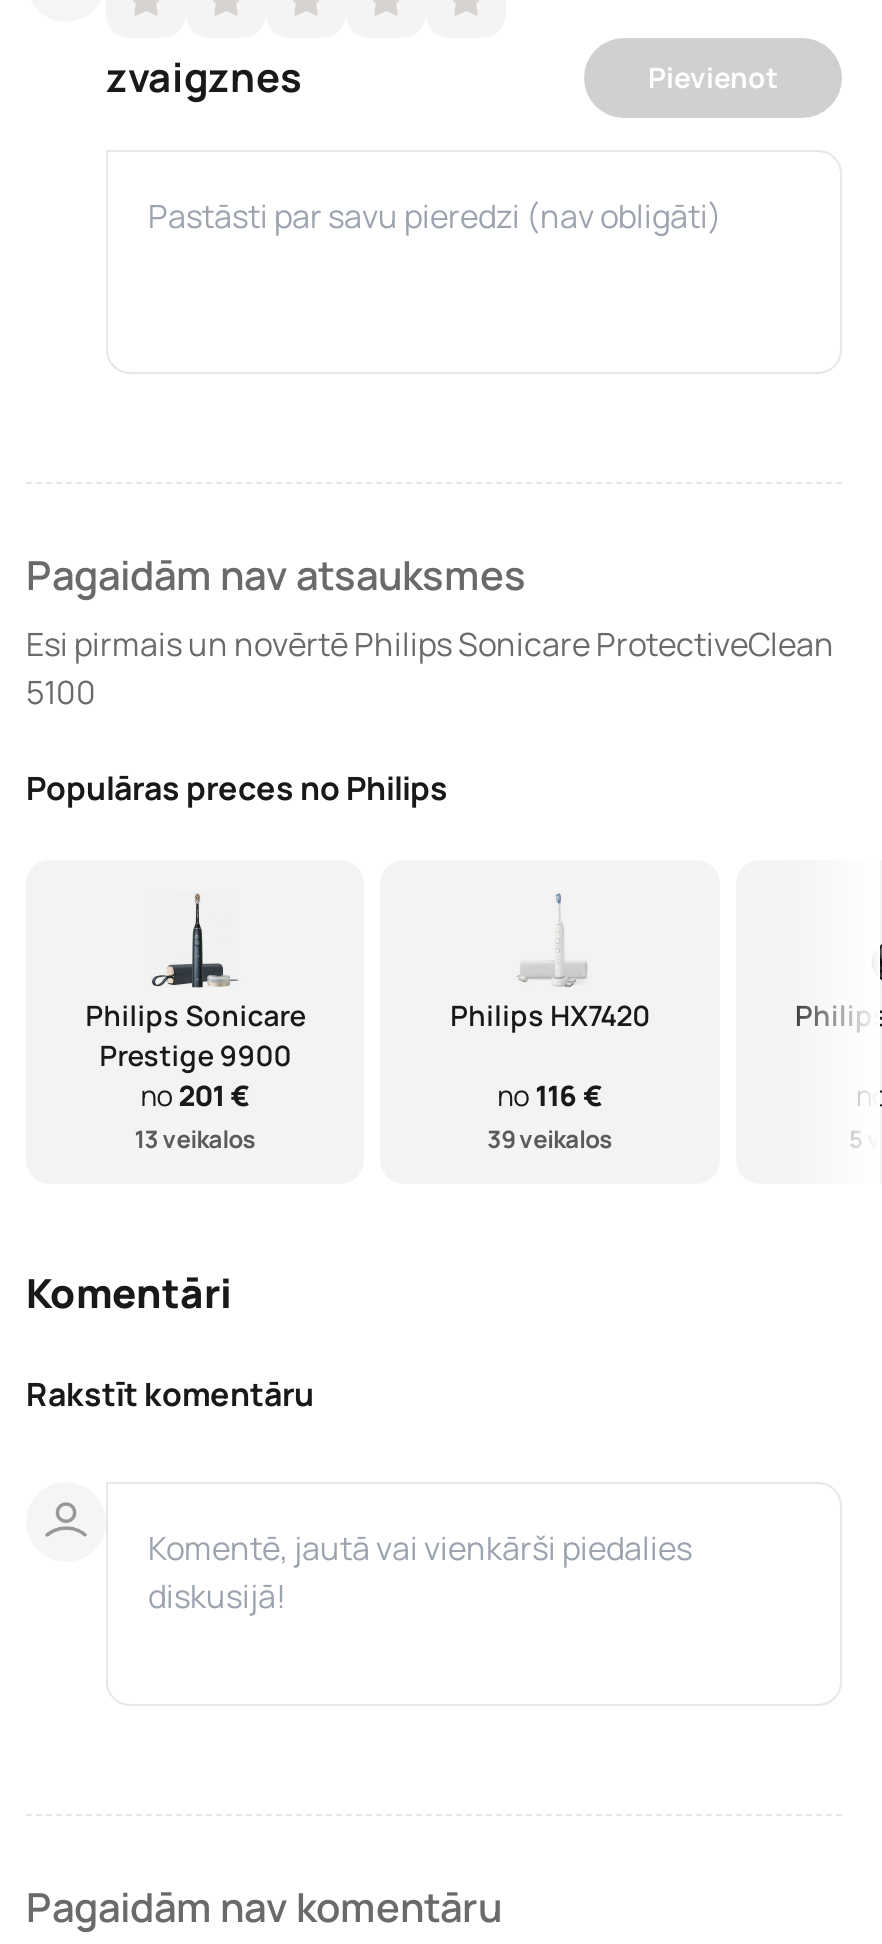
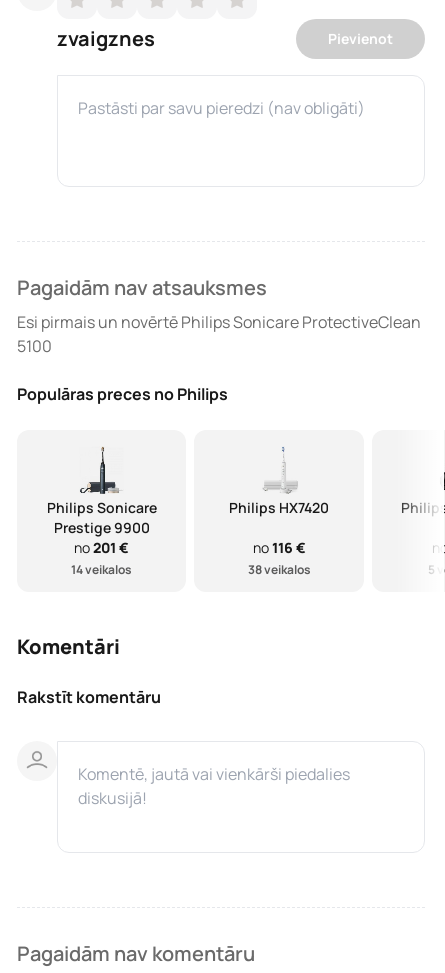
- 13 veikalos
+ 14 veikalos

- 39 veikalos
+ 38 veikalos
